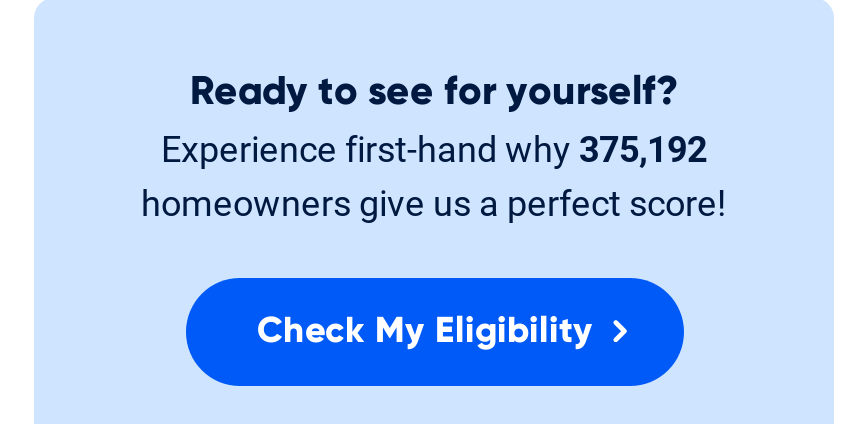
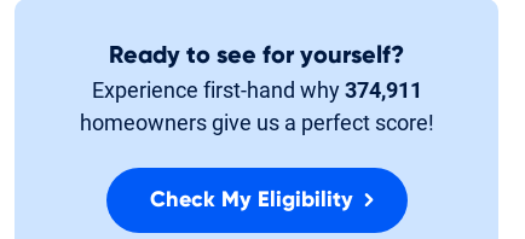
- Experience first-hand why 375,192
+ Experience first-hand why 374,911
